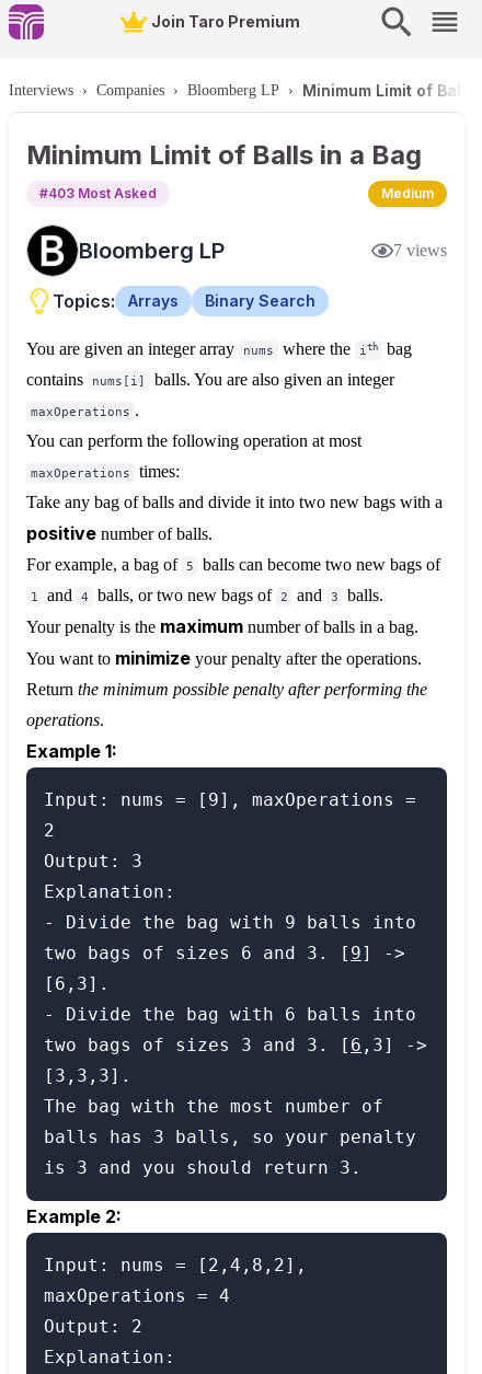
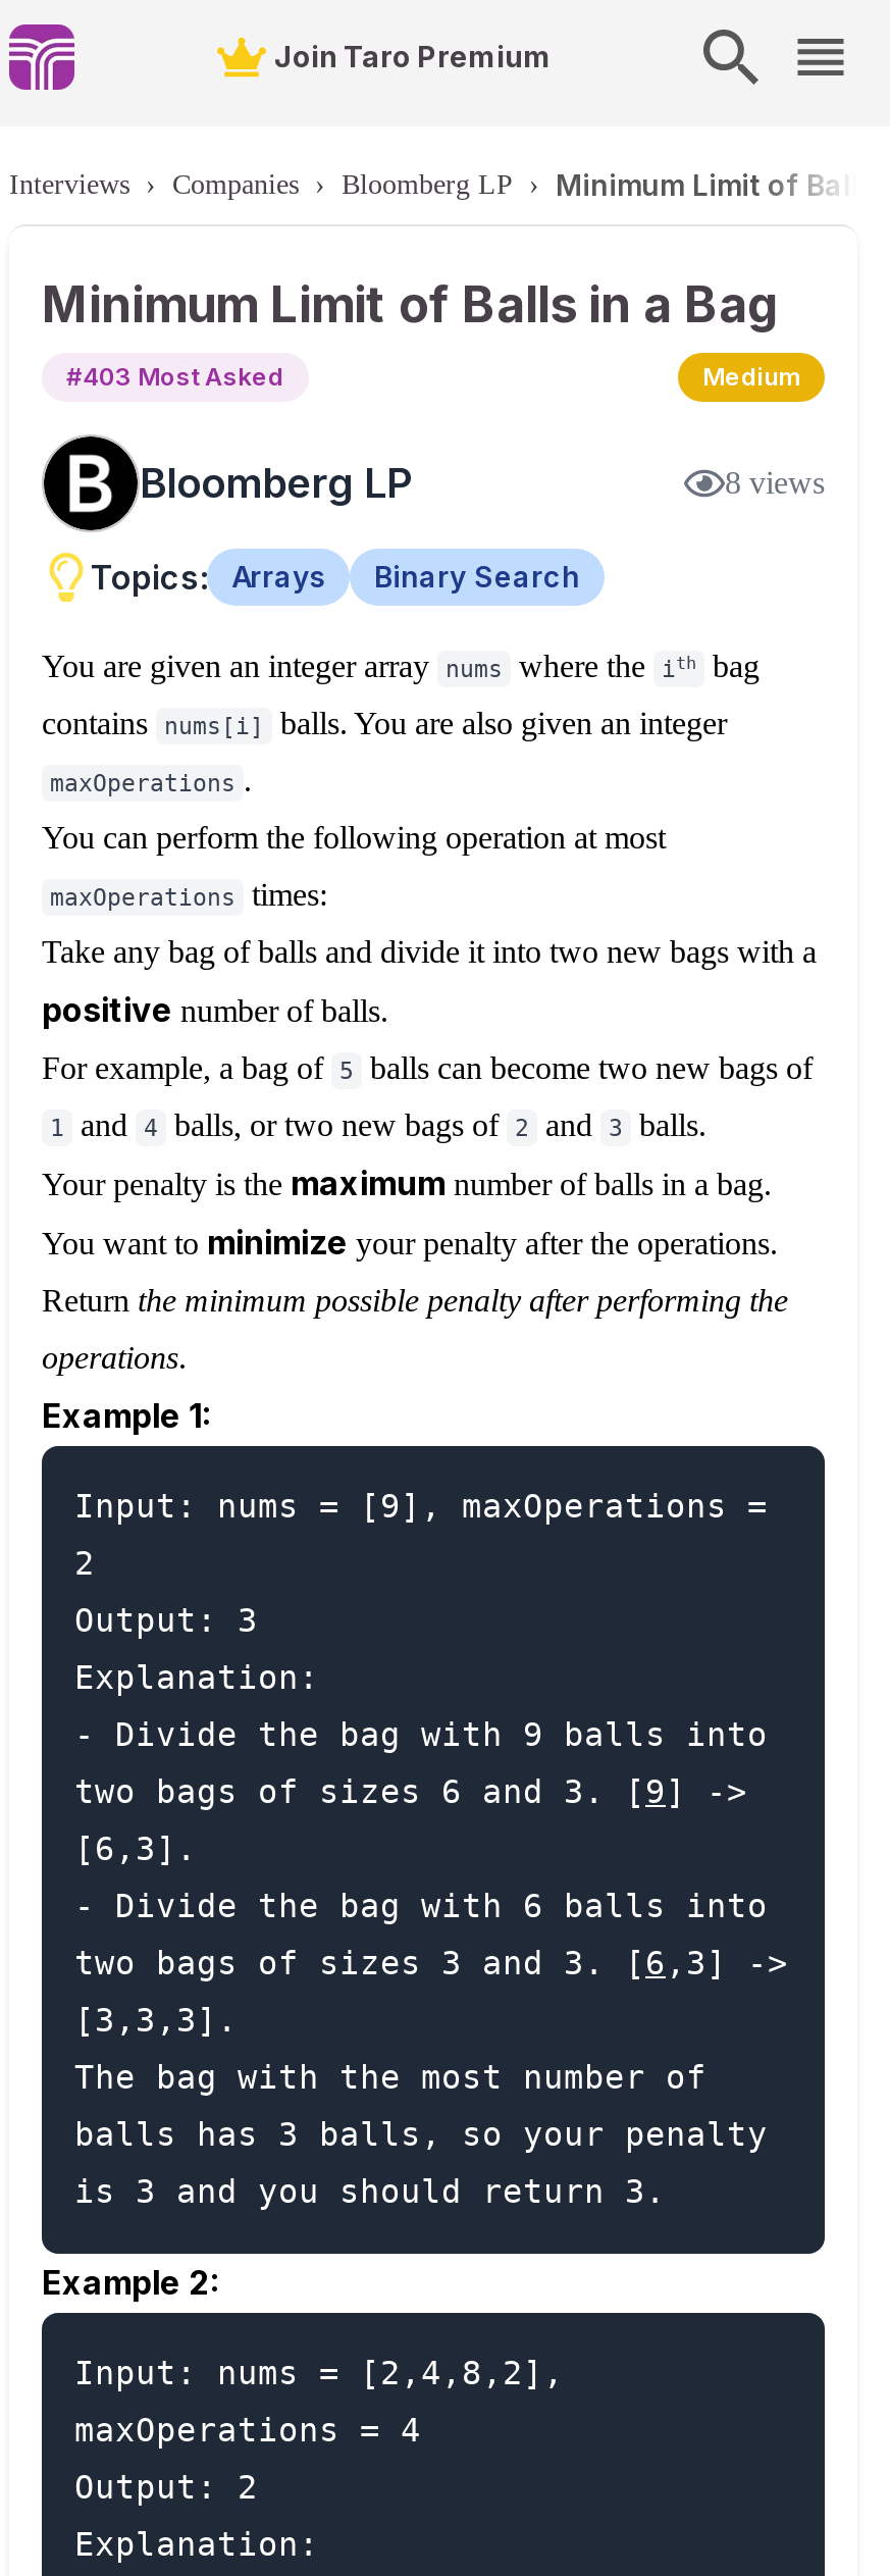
- 7 views
+ 8 views
